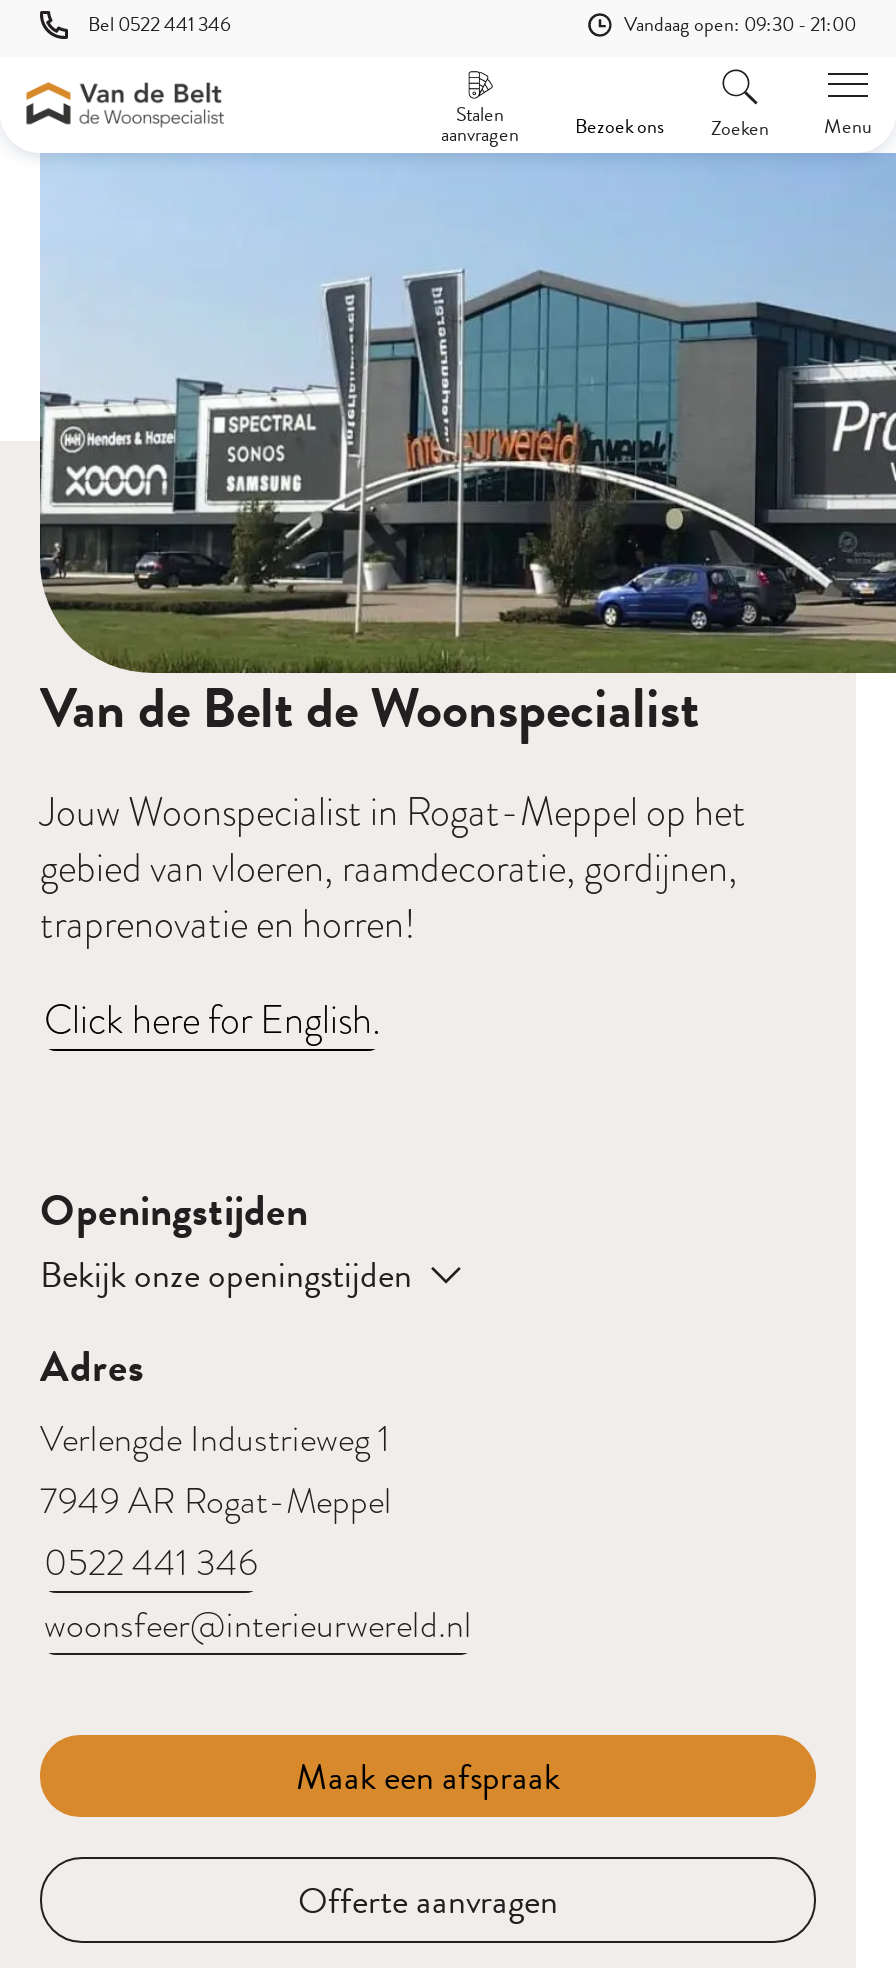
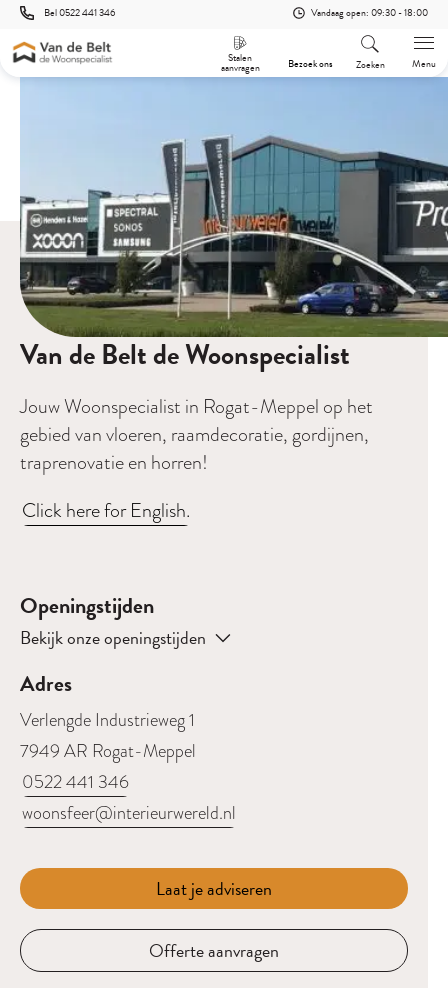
- Vandaag open: 09:30 - 21:00
+ Vandaag open: 09:30 - 18:00

- Maak een afspraak
+ Laat je adviseren
